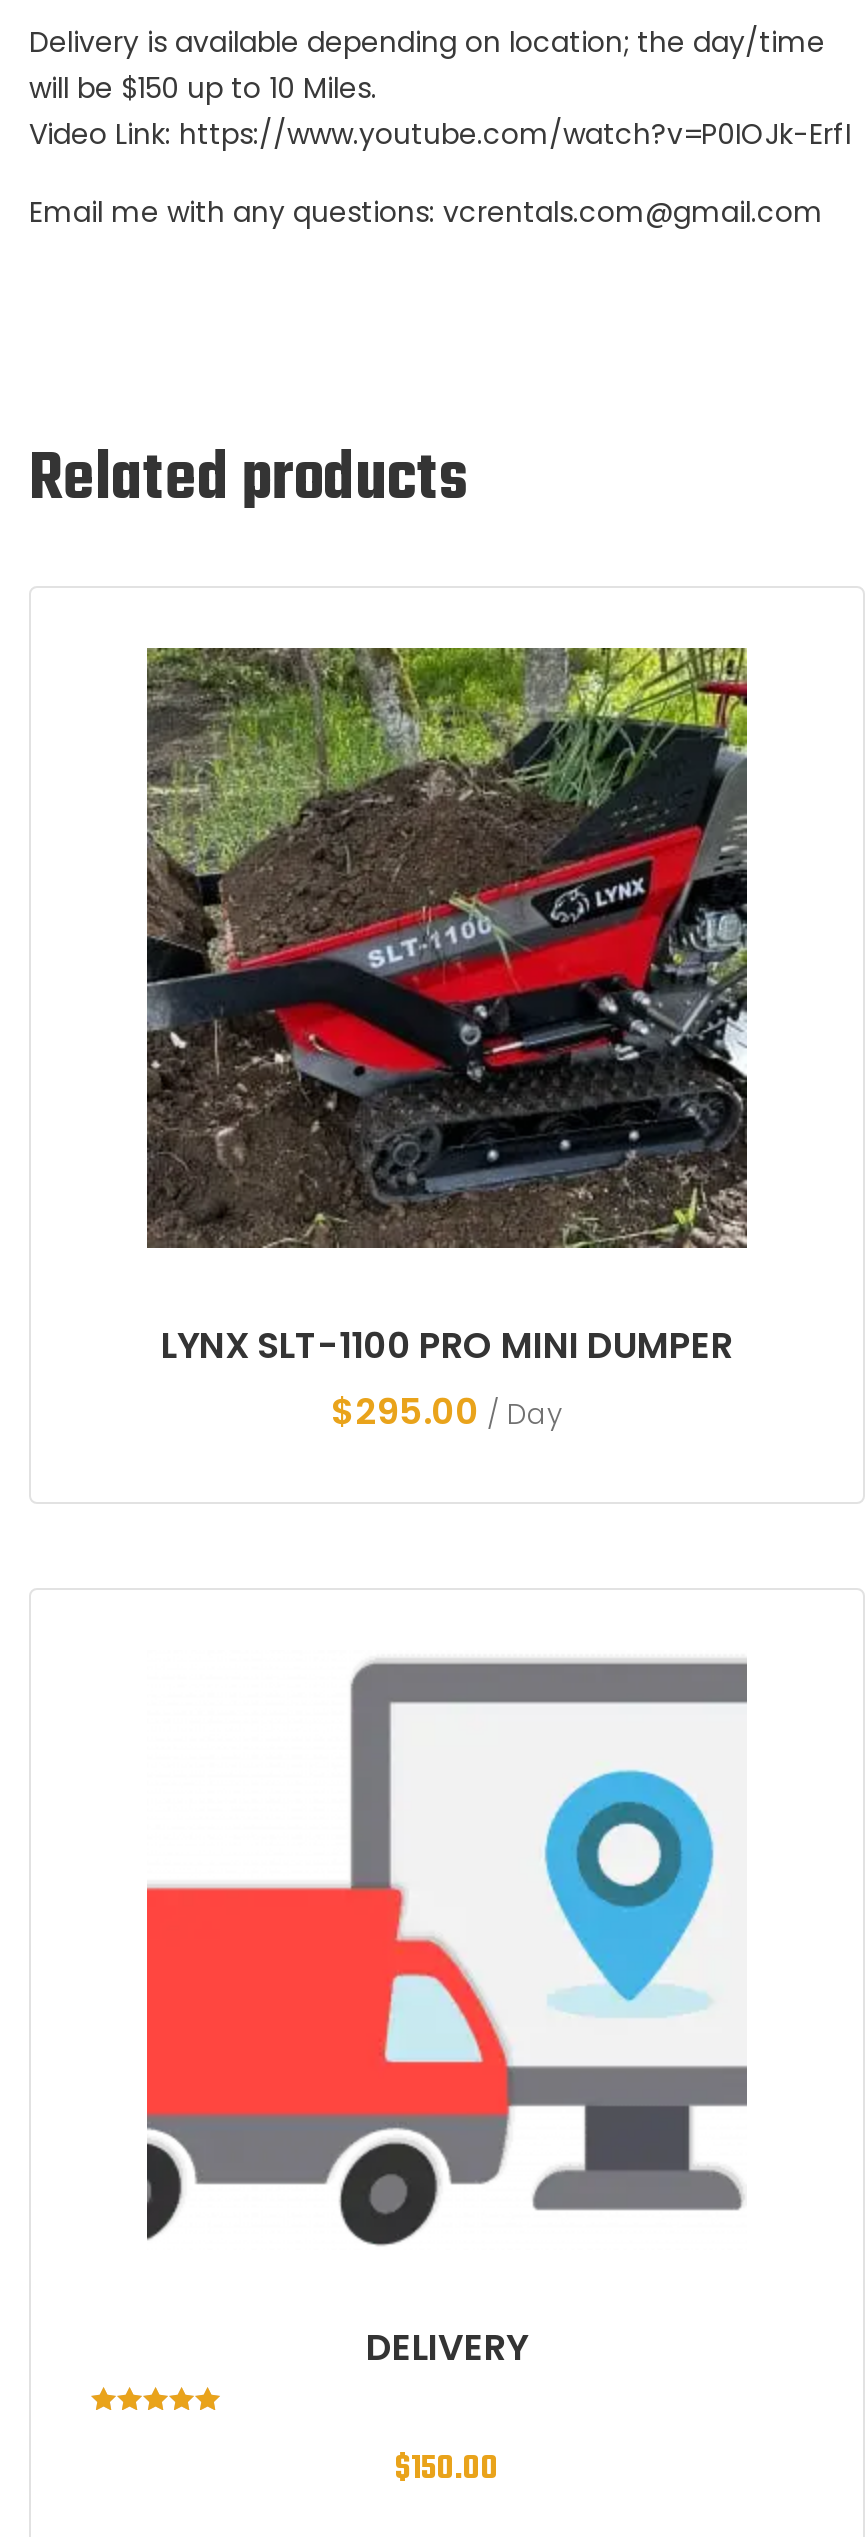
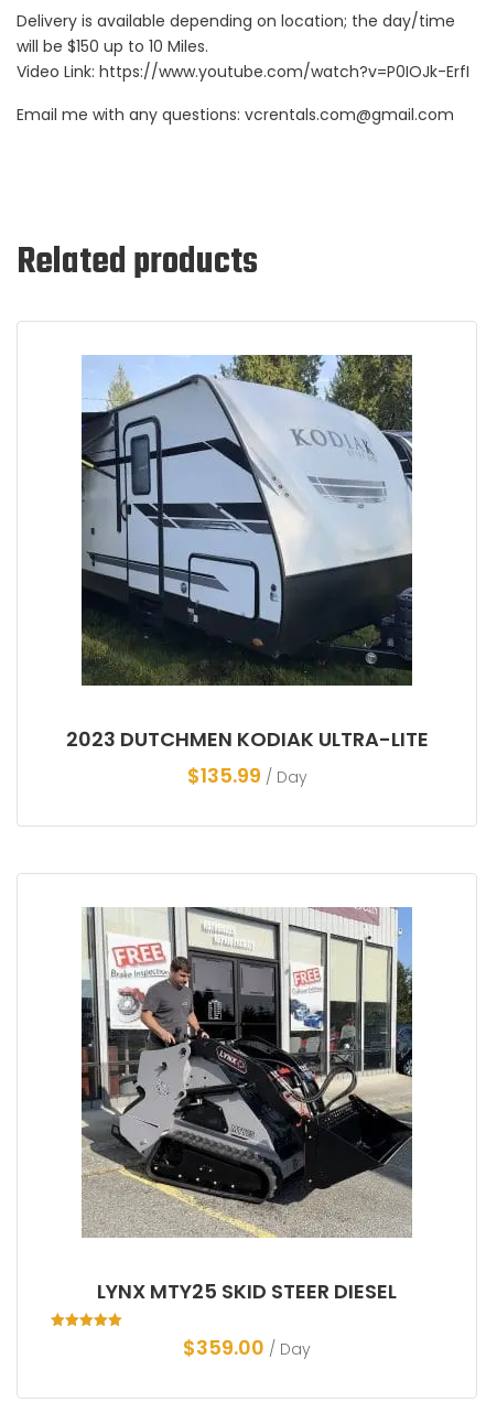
- [image]
- LYNX SLT-1100 PRO MINI DUMPER
- $295.00 / Day
+ [image]
+ 2023 DUTCHMEN KODIAK ULTRA-LITE
+ $135.99 / Day

- [image]
- DELIVERY
+ [image]
+ LYNX MTY25 SKID STEER DIESEL

- $150.00
+ $359.00 / Day
